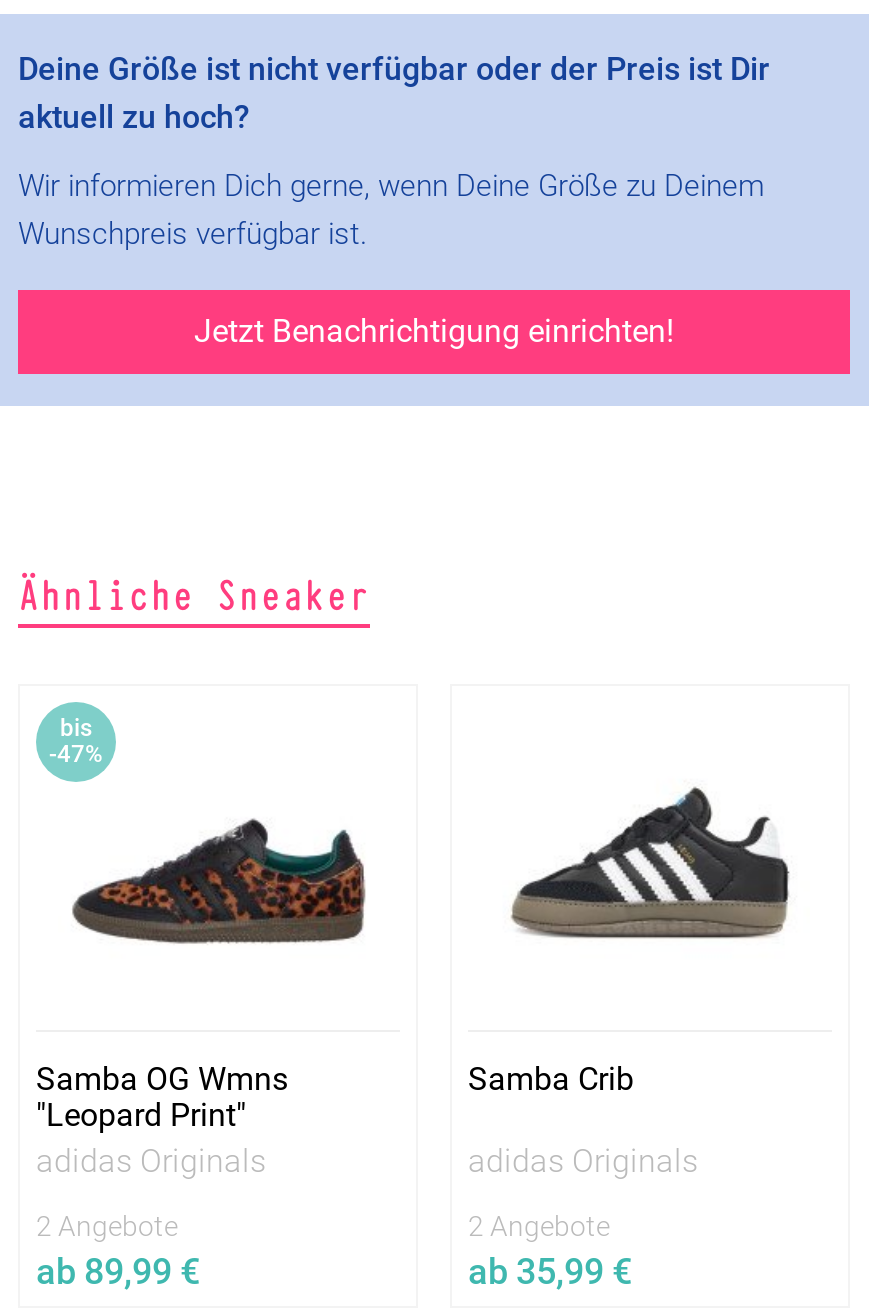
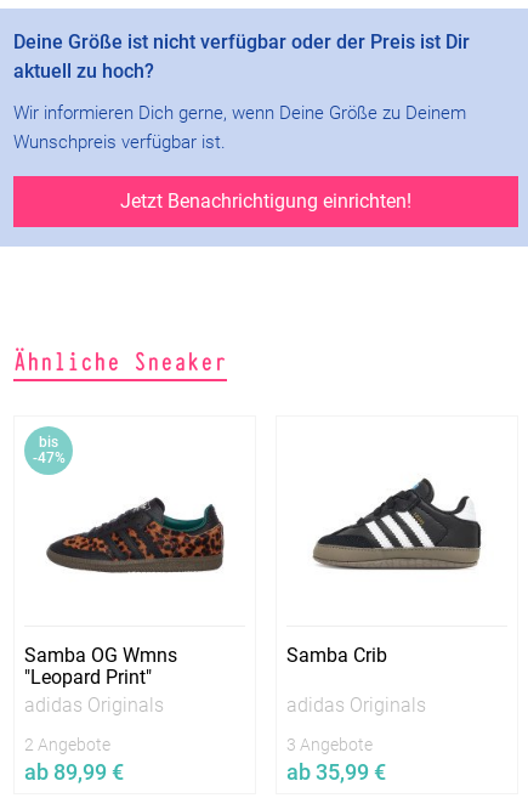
- 2 Angebote
+ 3 Angebote
